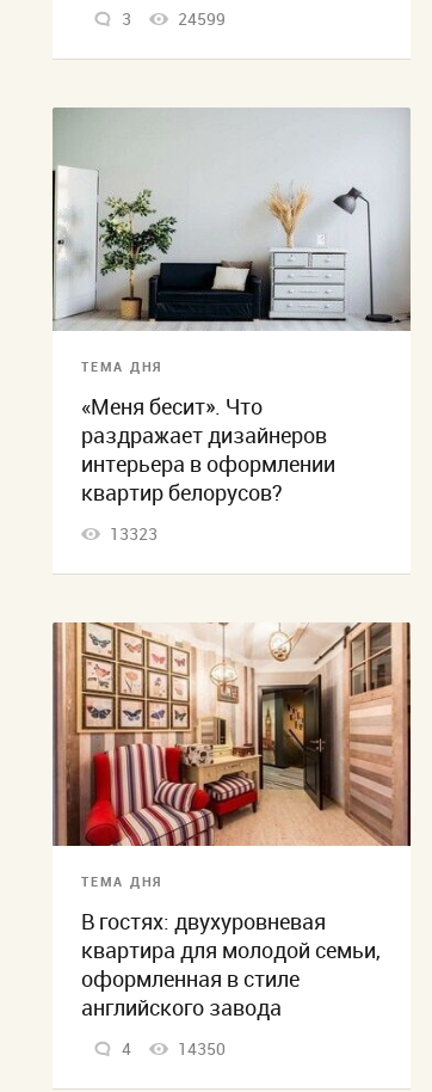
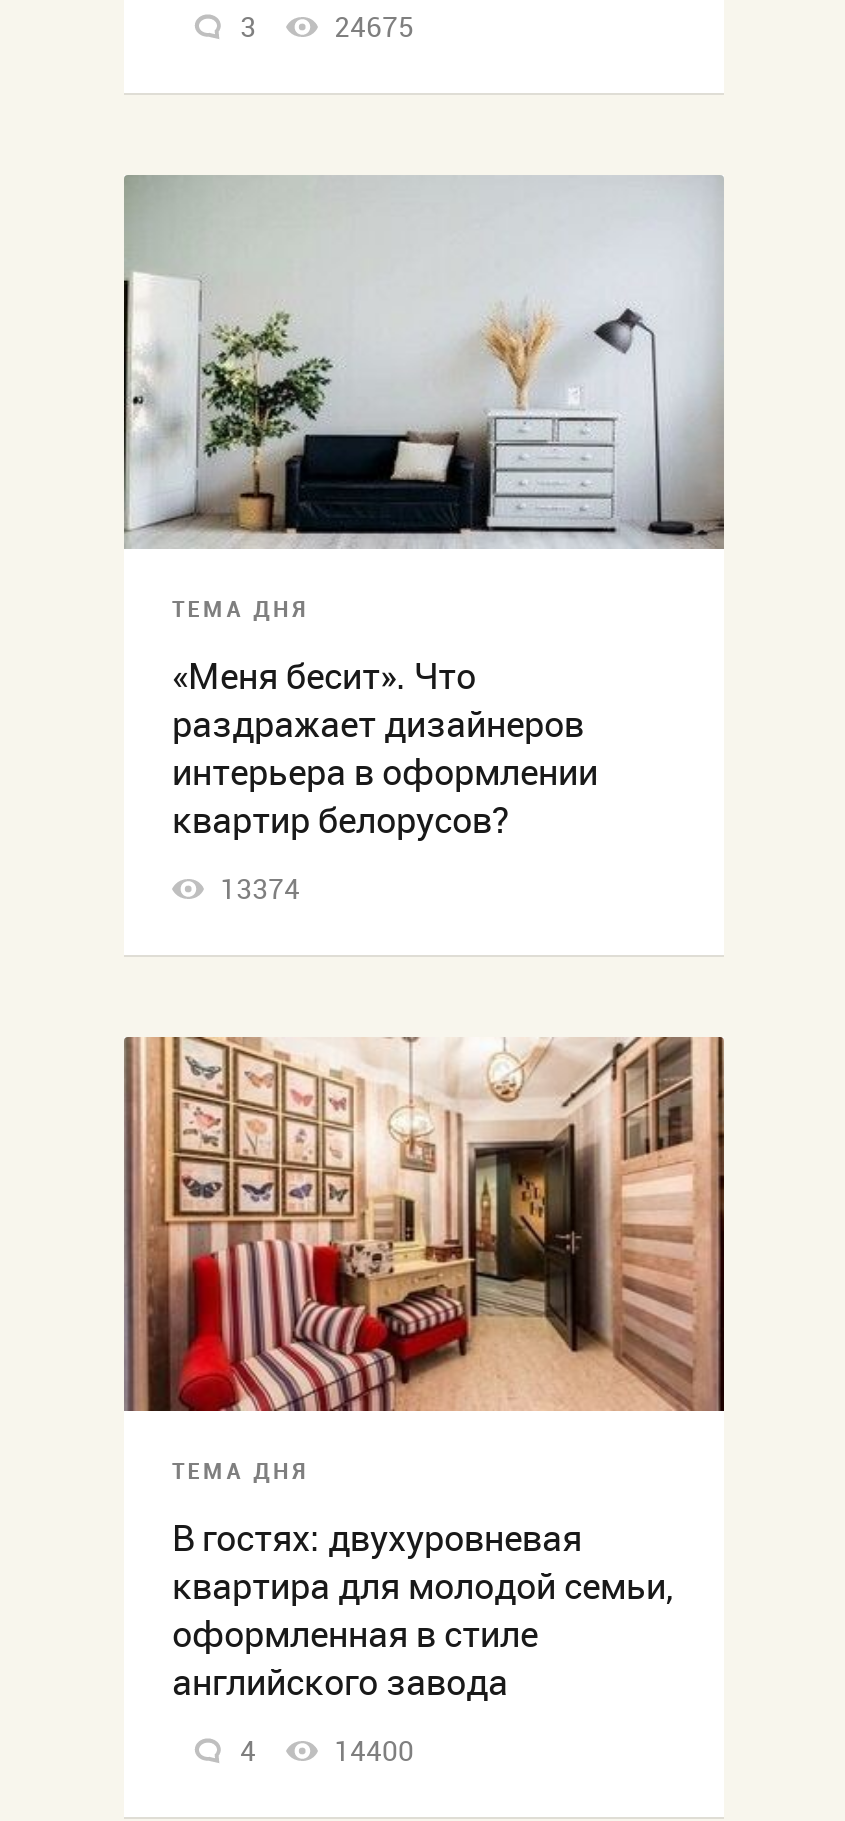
- 24599
+ 24675

- 13323
+ 13374

- 14350
+ 14400
